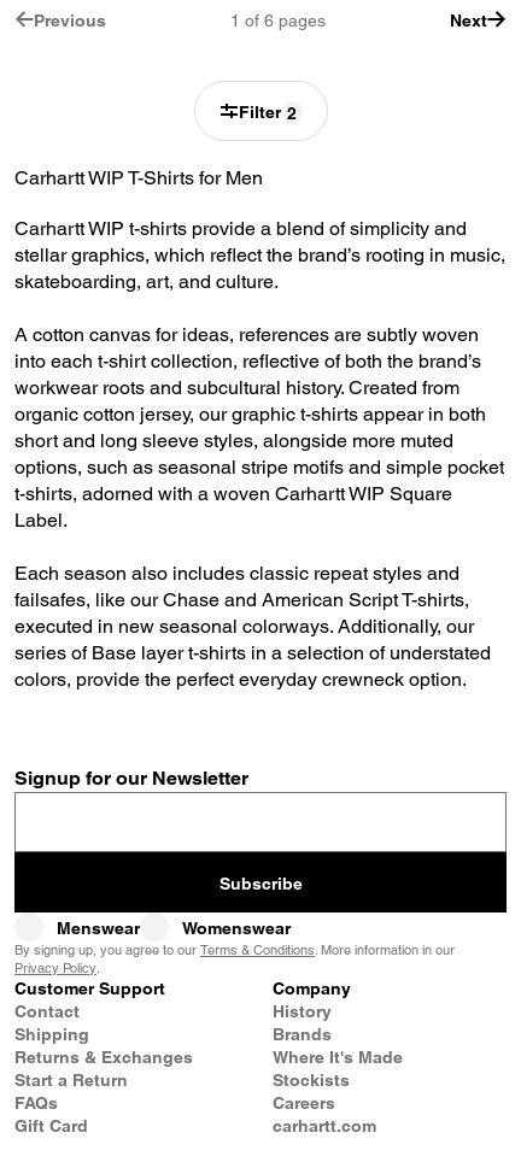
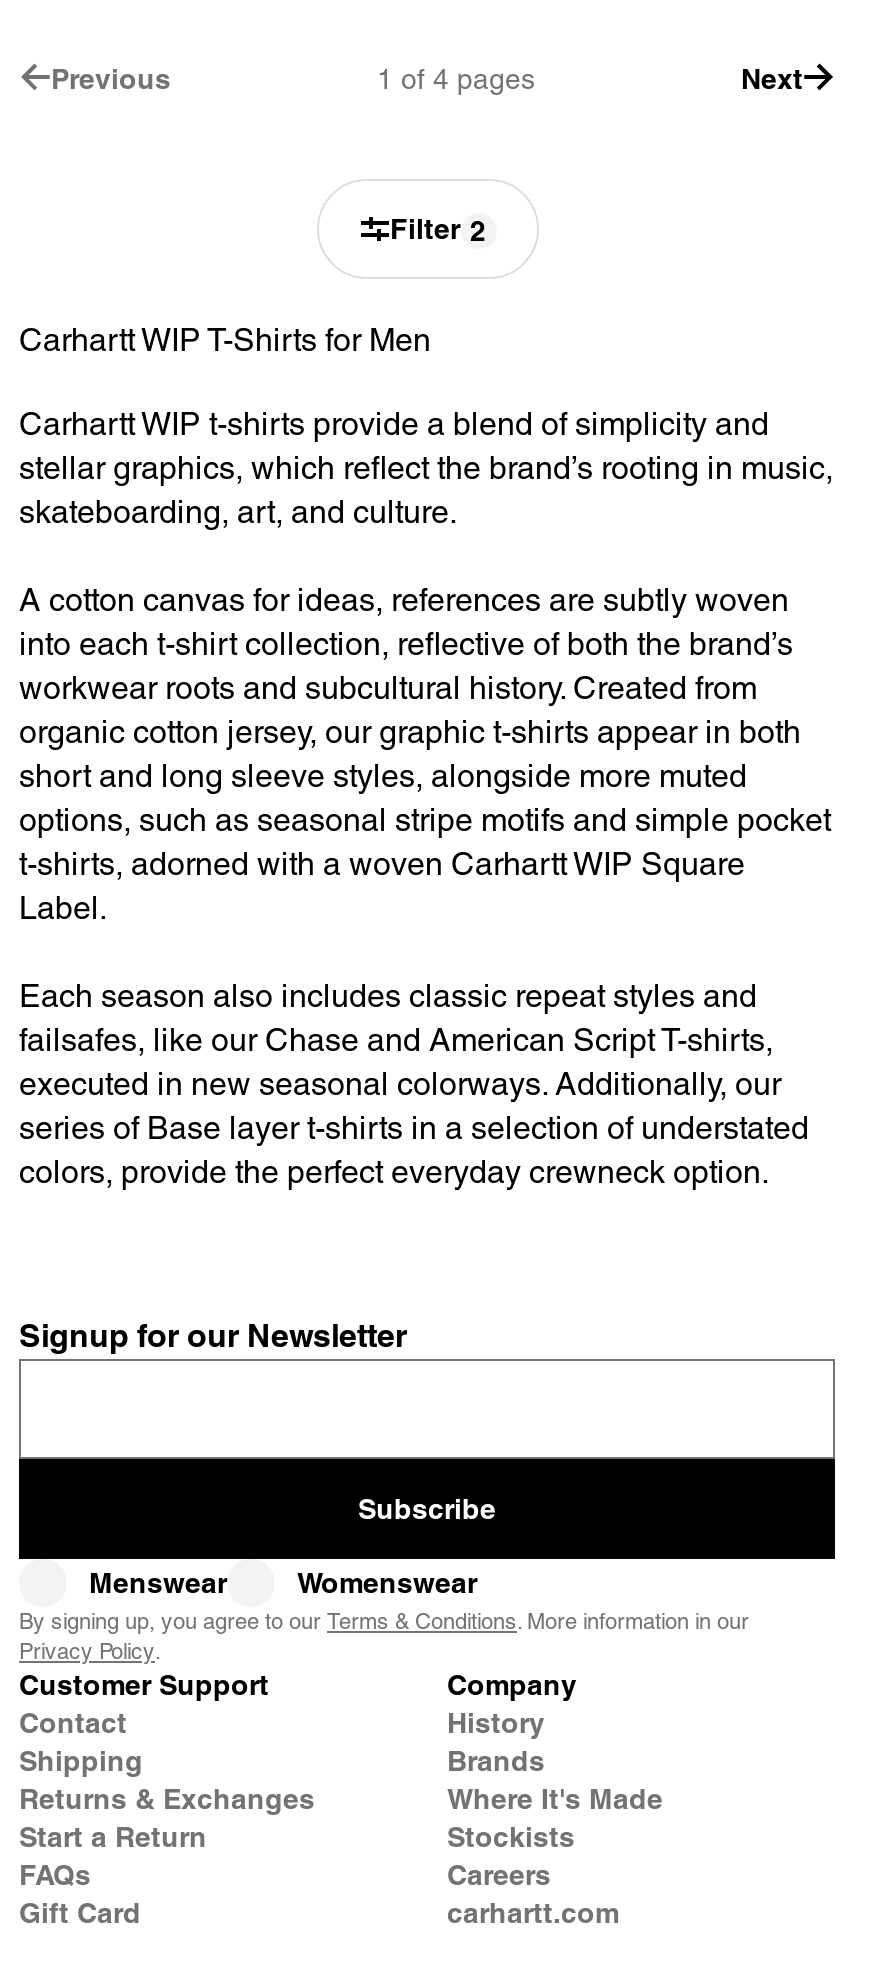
- 1 of 6 pages
+ 1 of 4 pages
